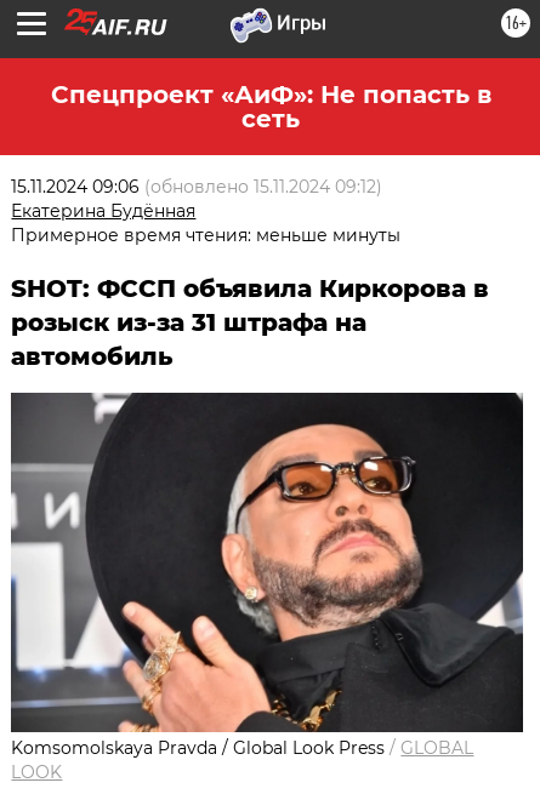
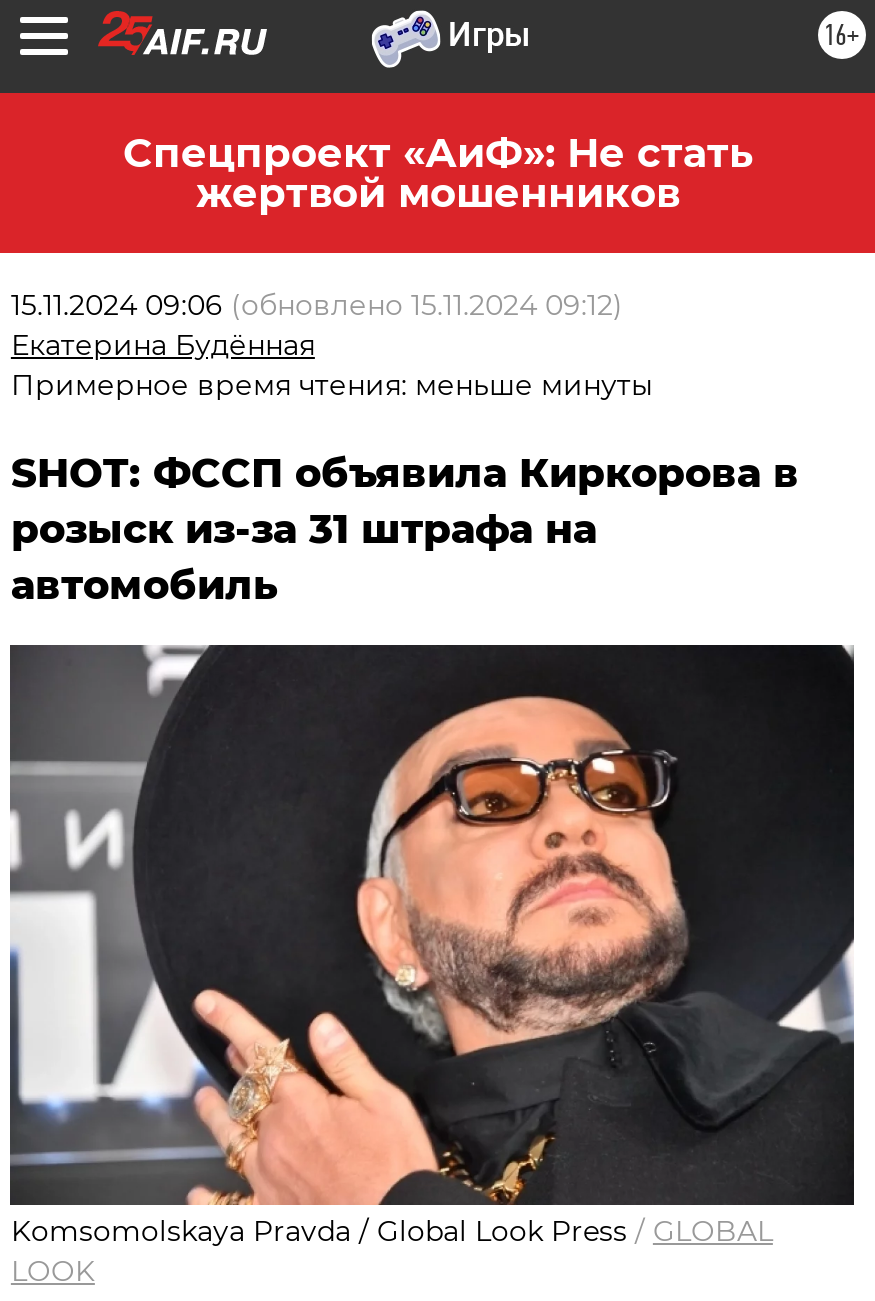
- Спецпроект «АиФ»: Не попасть в
- сеть
+ Спецпроект «АиФ»: Не стать
+ жертвой мошенников
